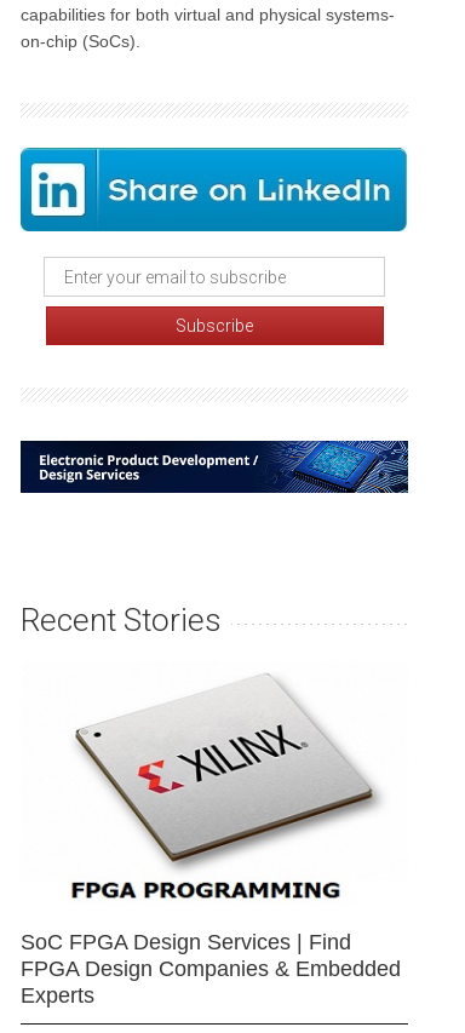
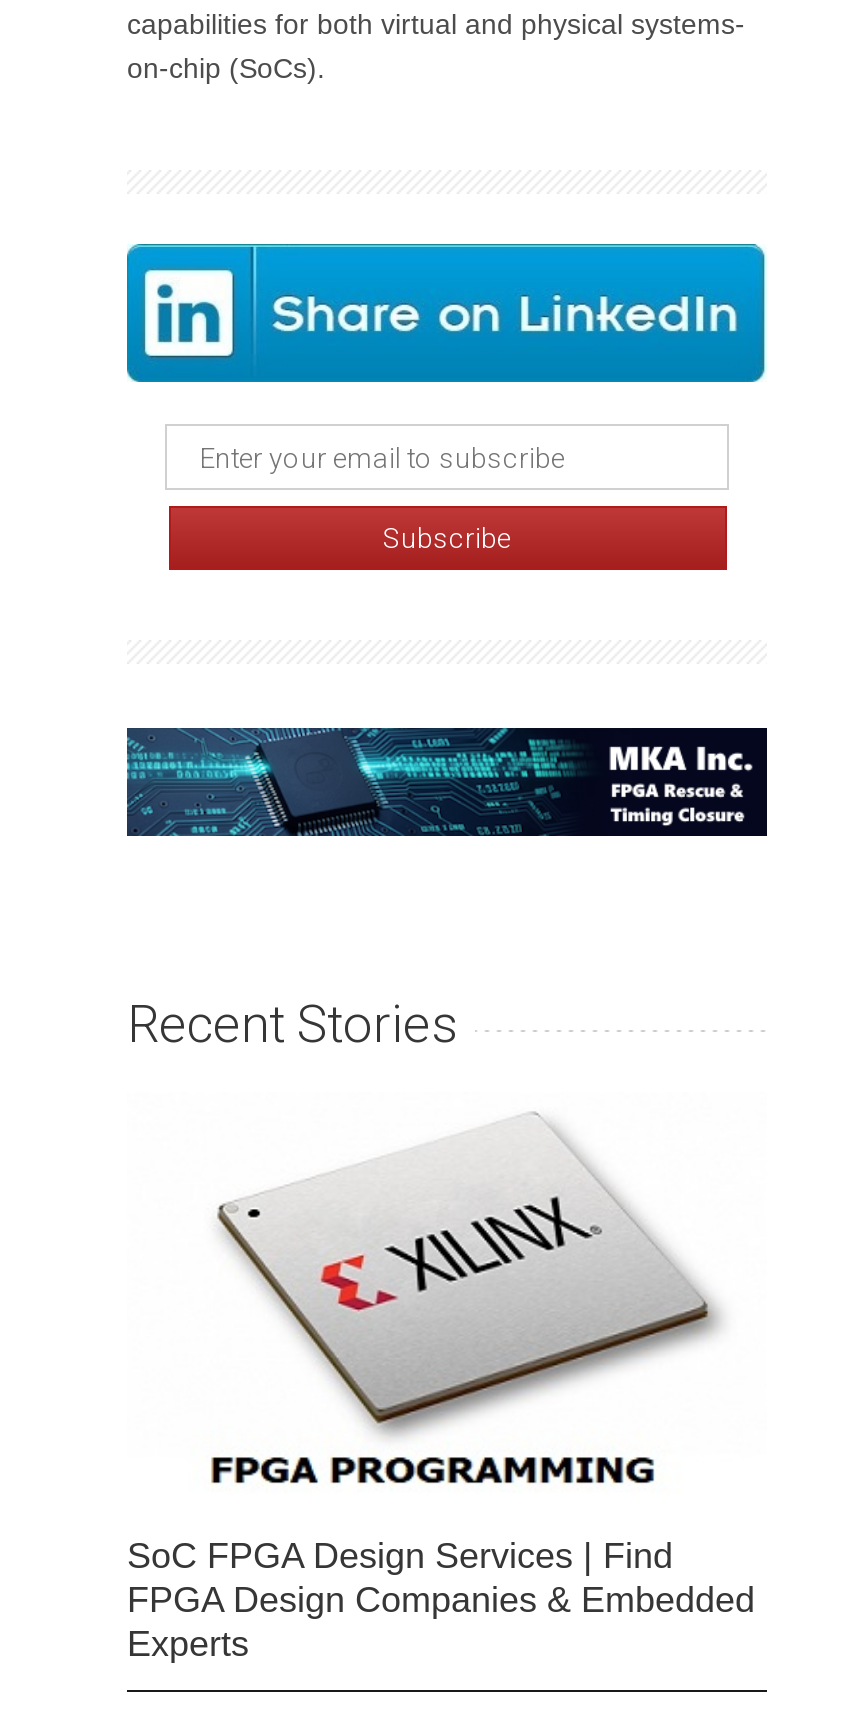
- [image]
+ [image]
